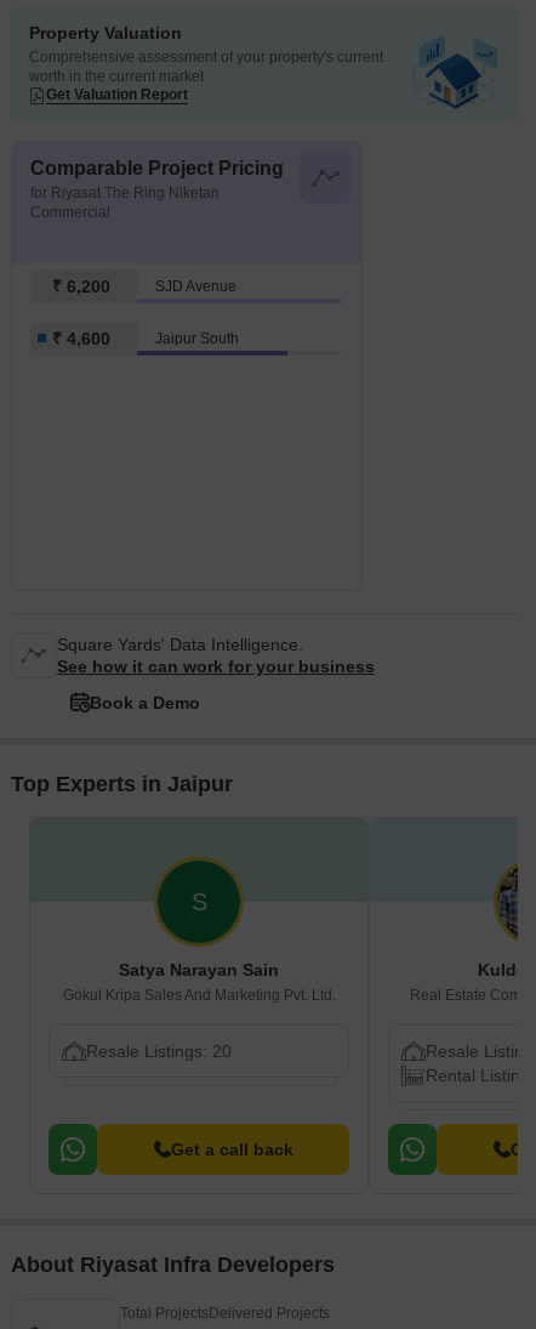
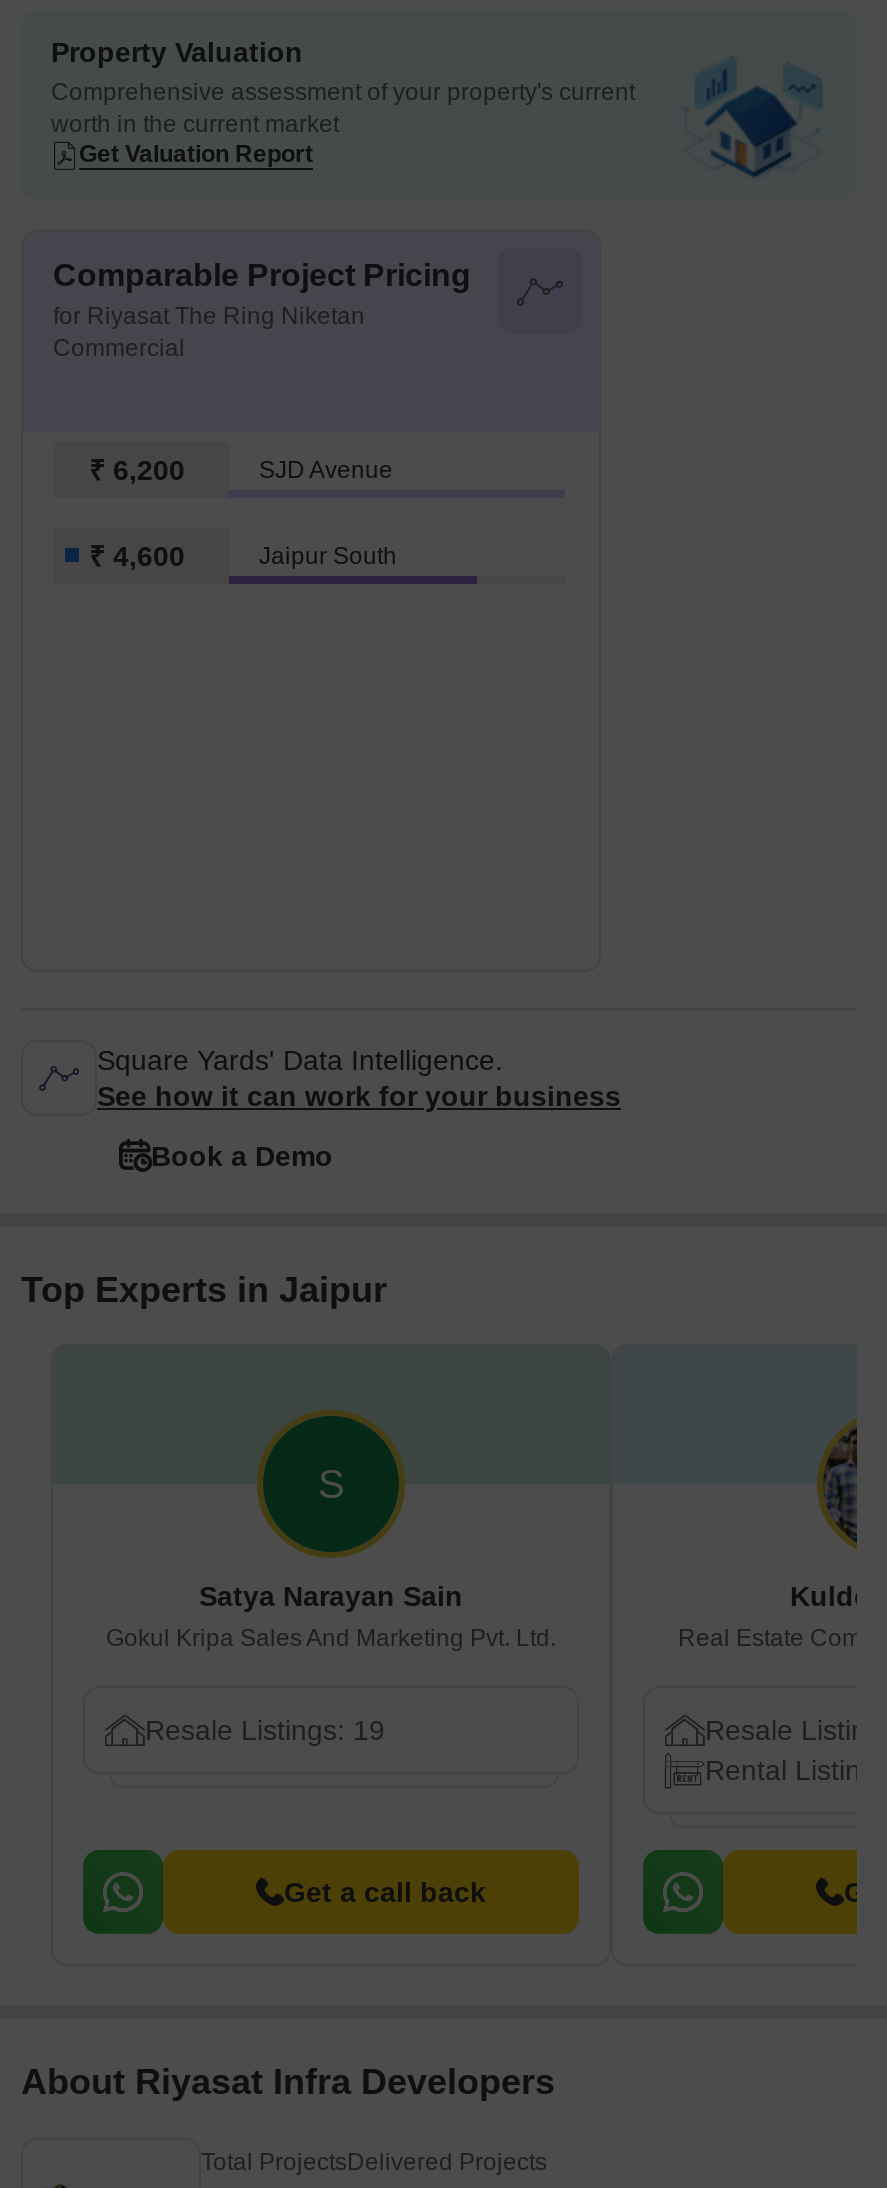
- Resale Listings: 20
+ Resale Listings: 19
